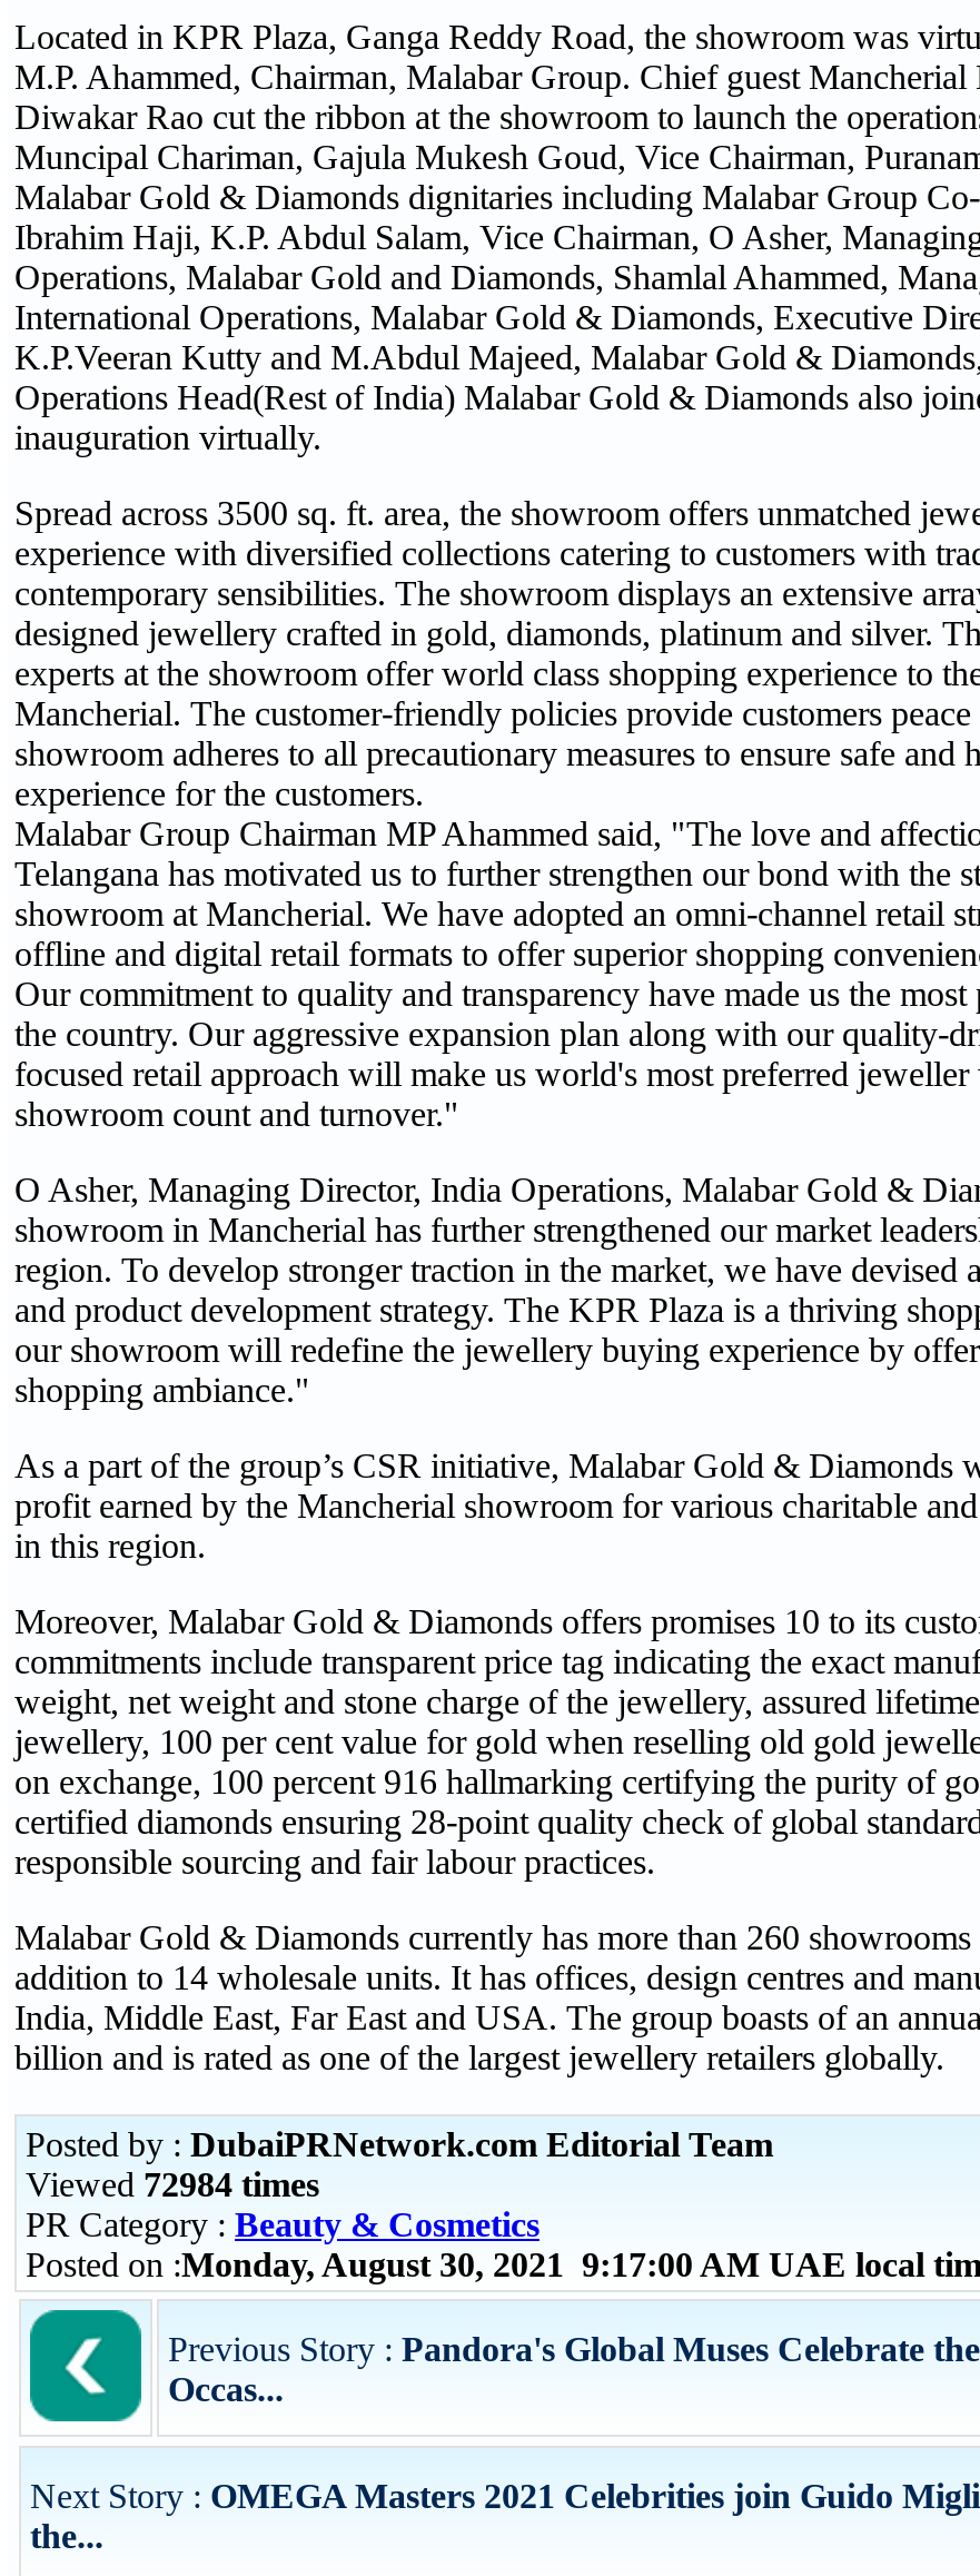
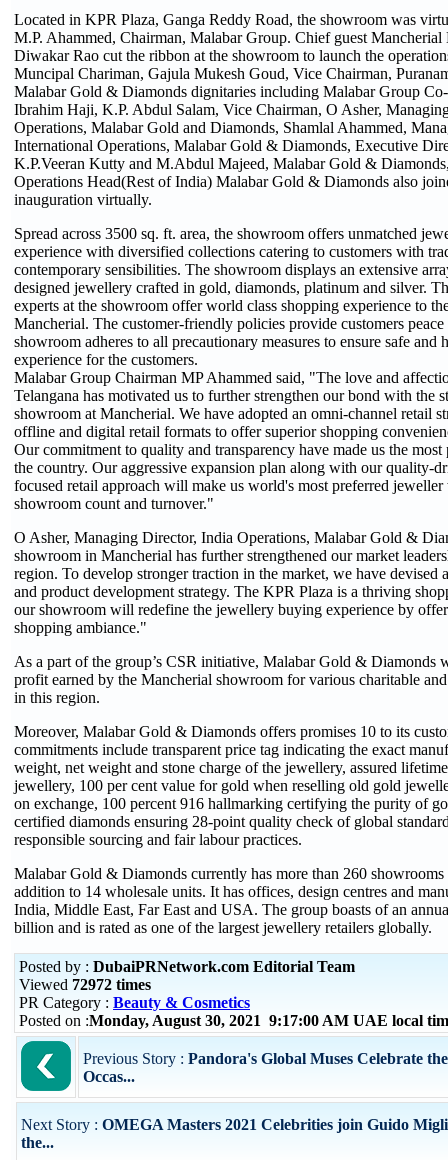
- Viewed 72984 times
+ Viewed 72972 times
